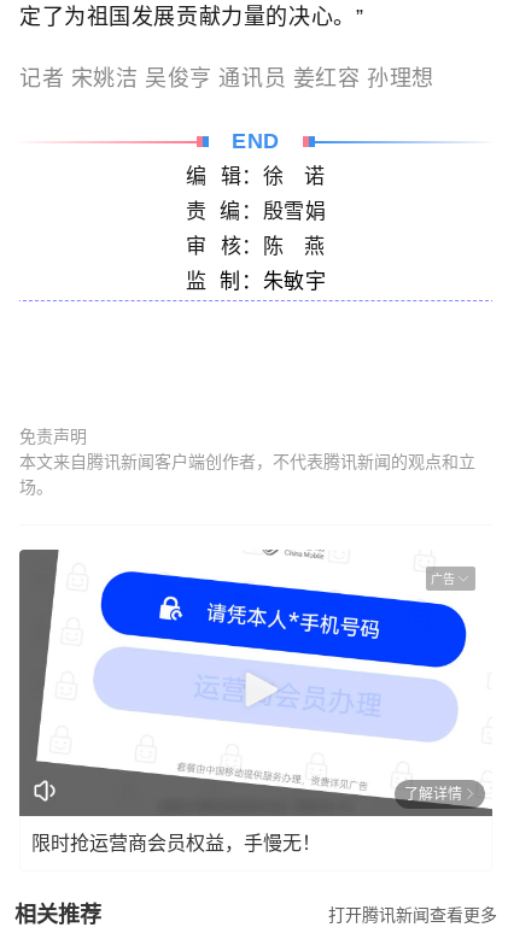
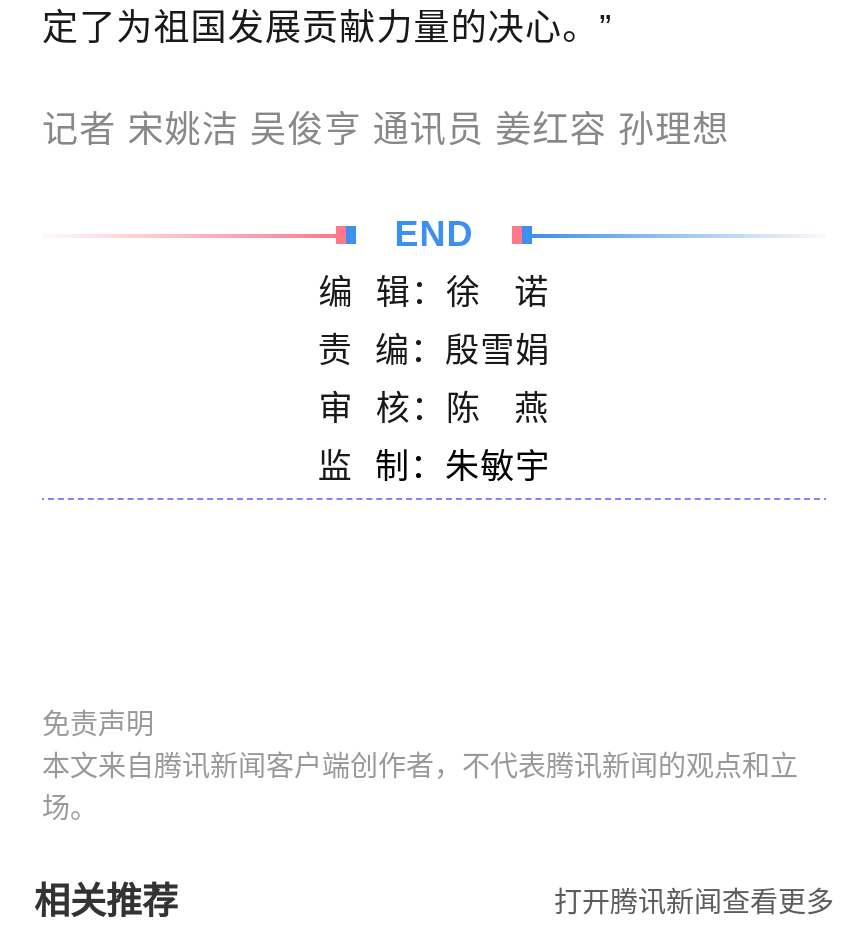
- [image]
- 广告

- 了解详情
- 限时抢运营商会员权益，手慢无！
